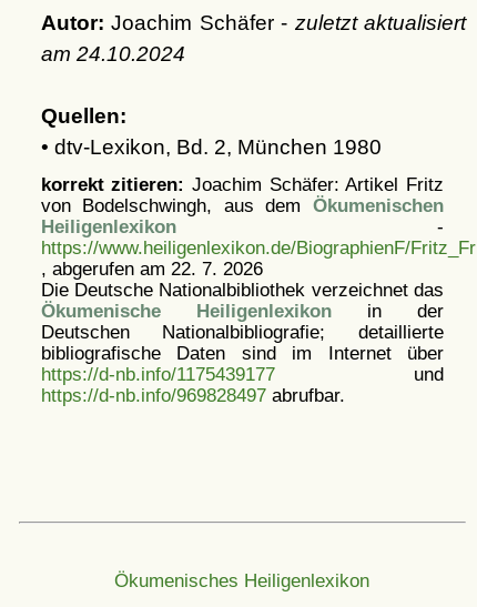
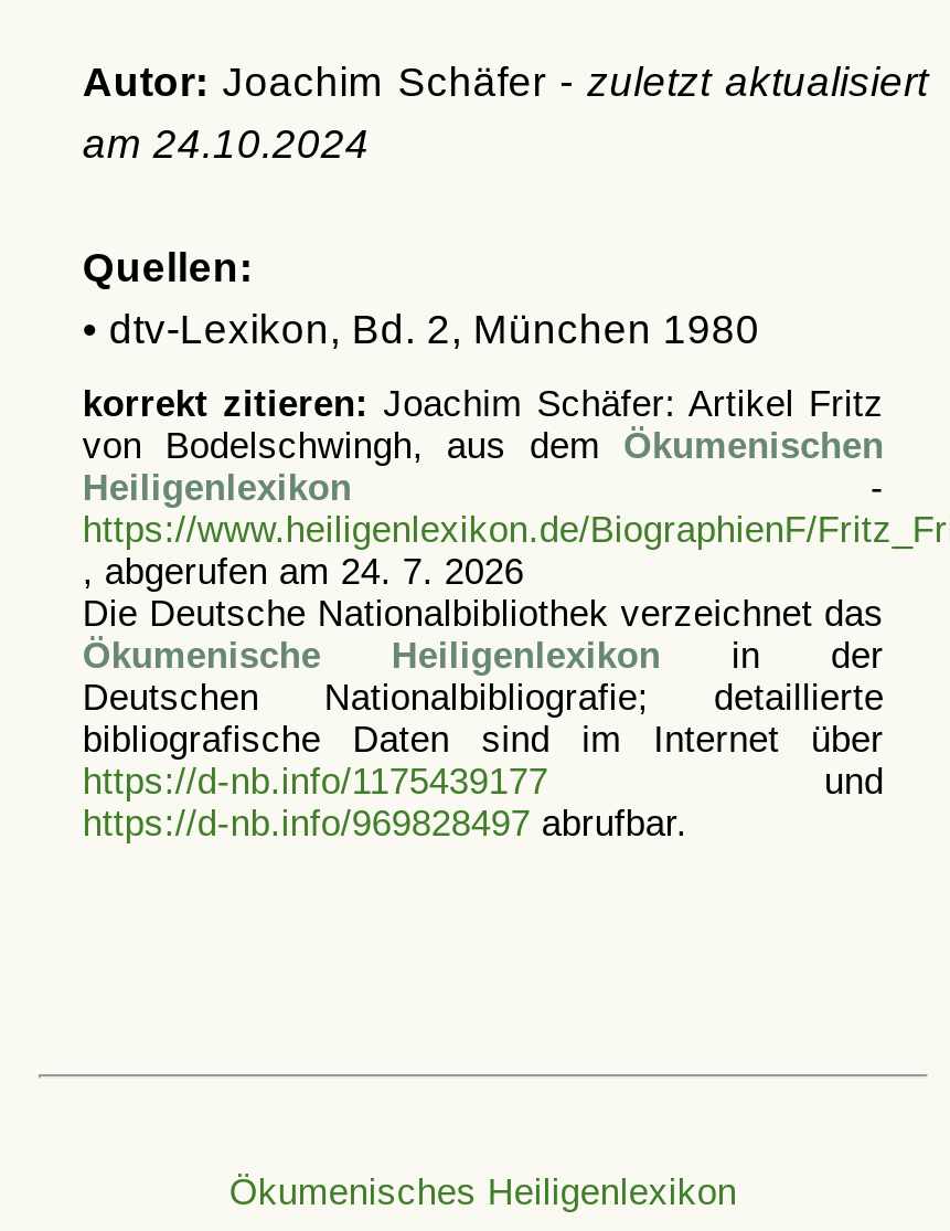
- , abgerufen am 22. 7. 2026
+ , abgerufen am 24. 7. 2026
